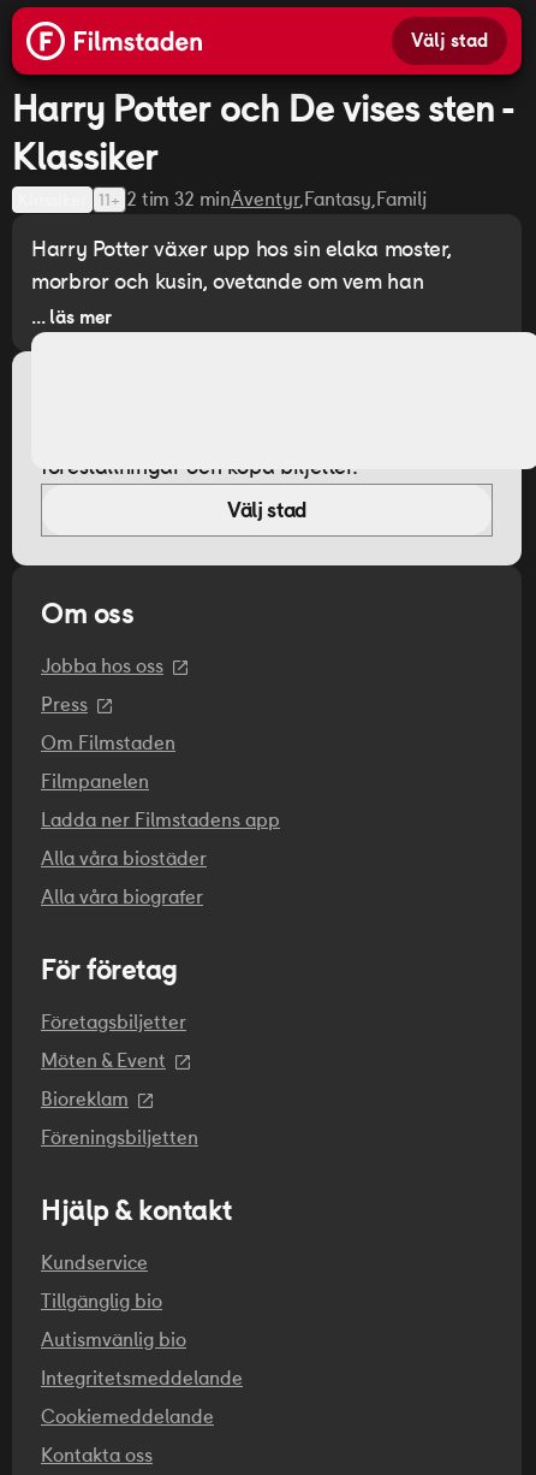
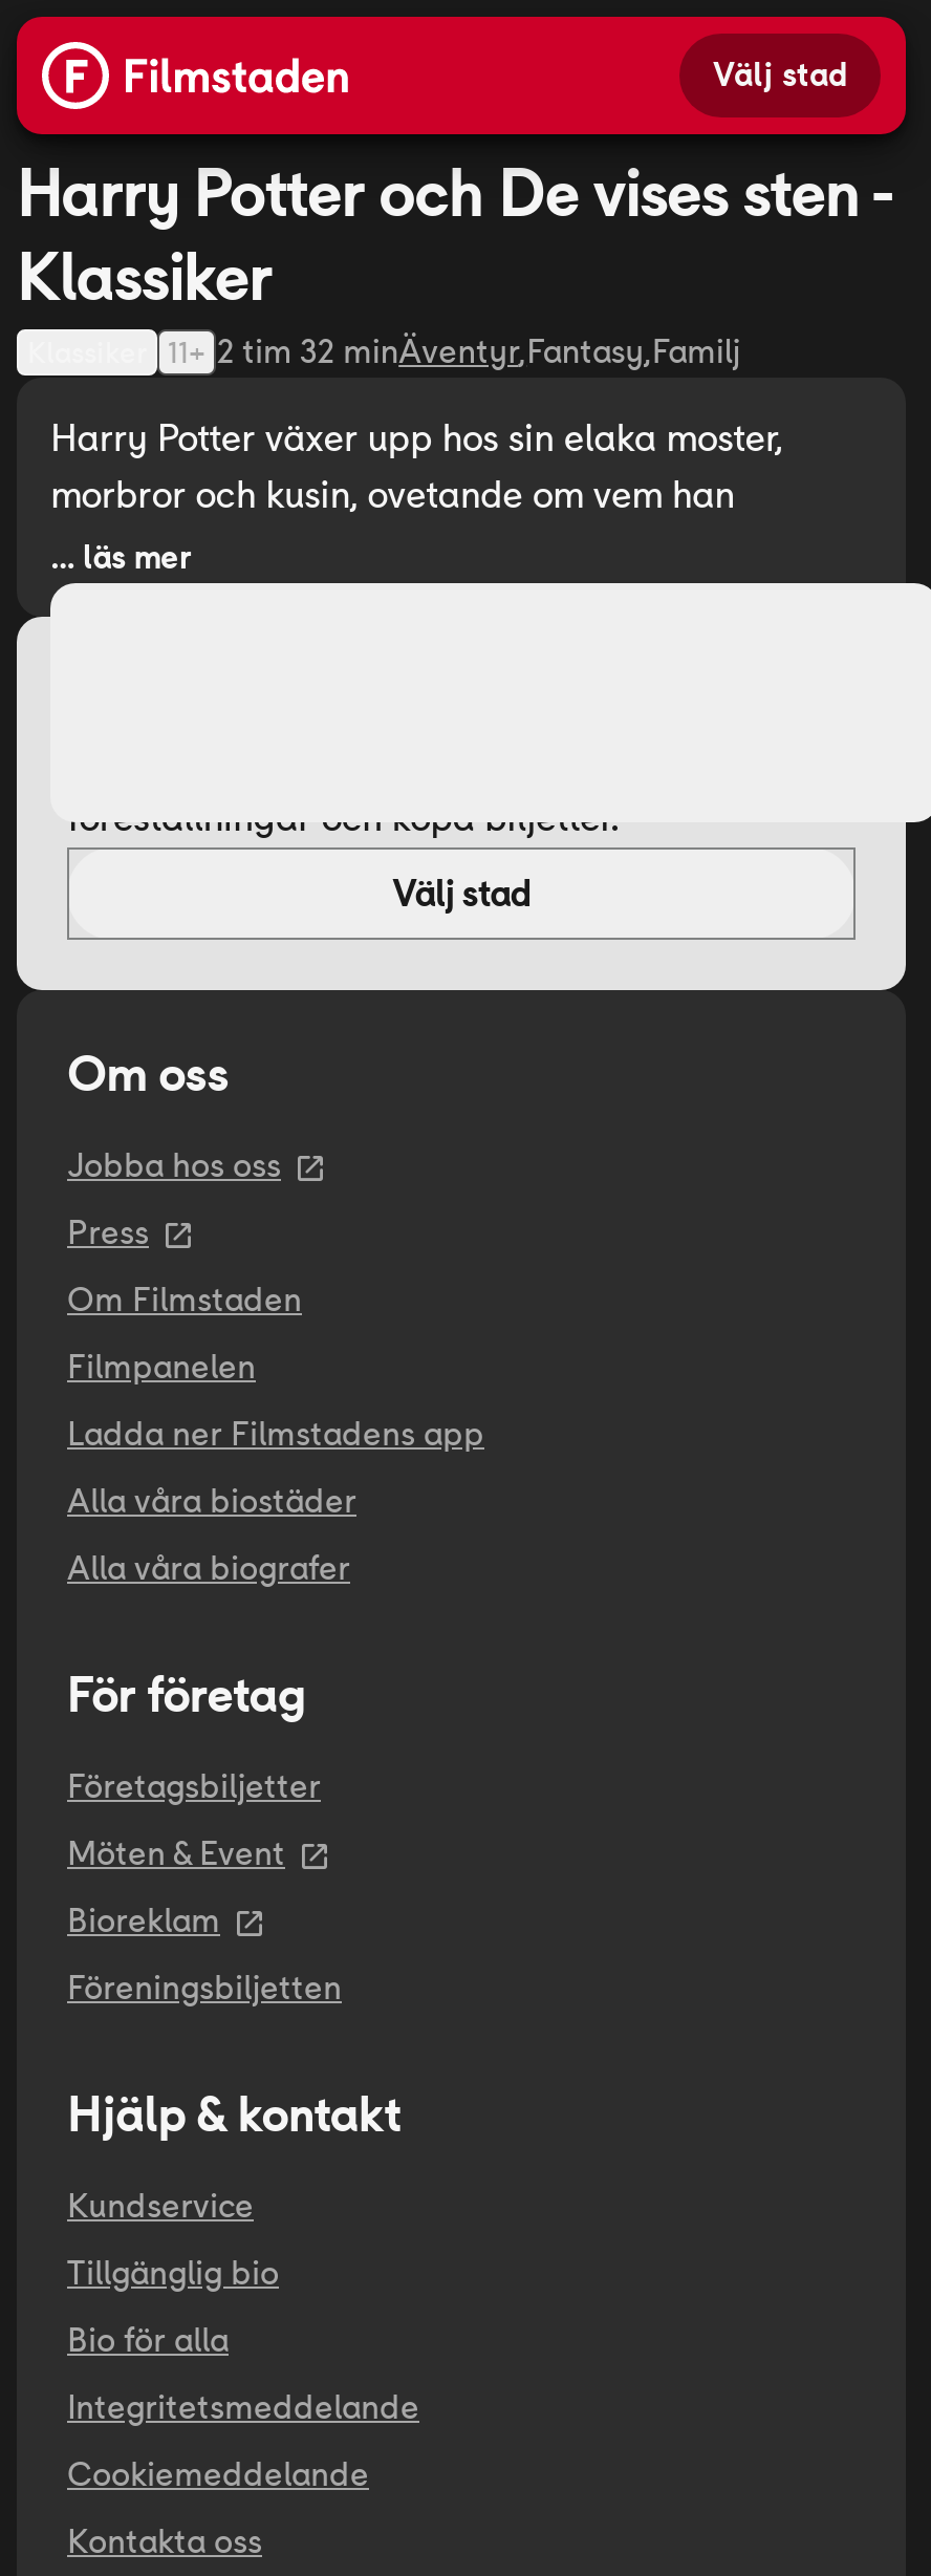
- Autismvänlig bio
+ Bio för alla
